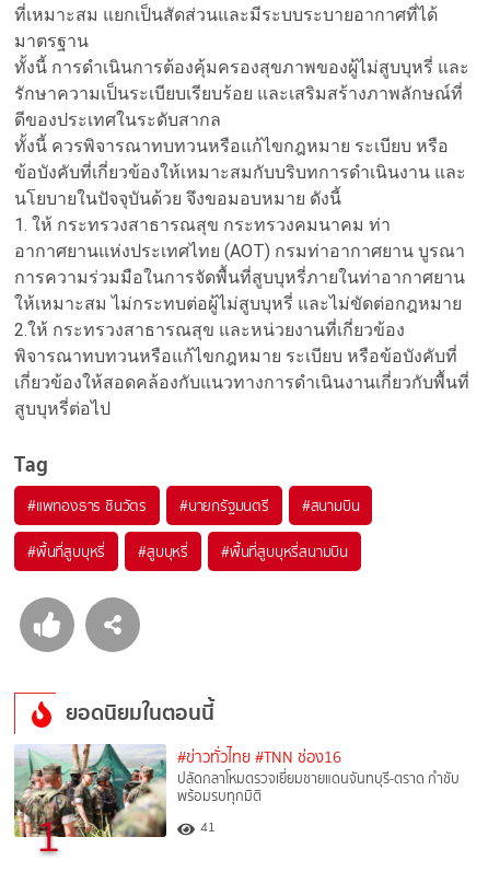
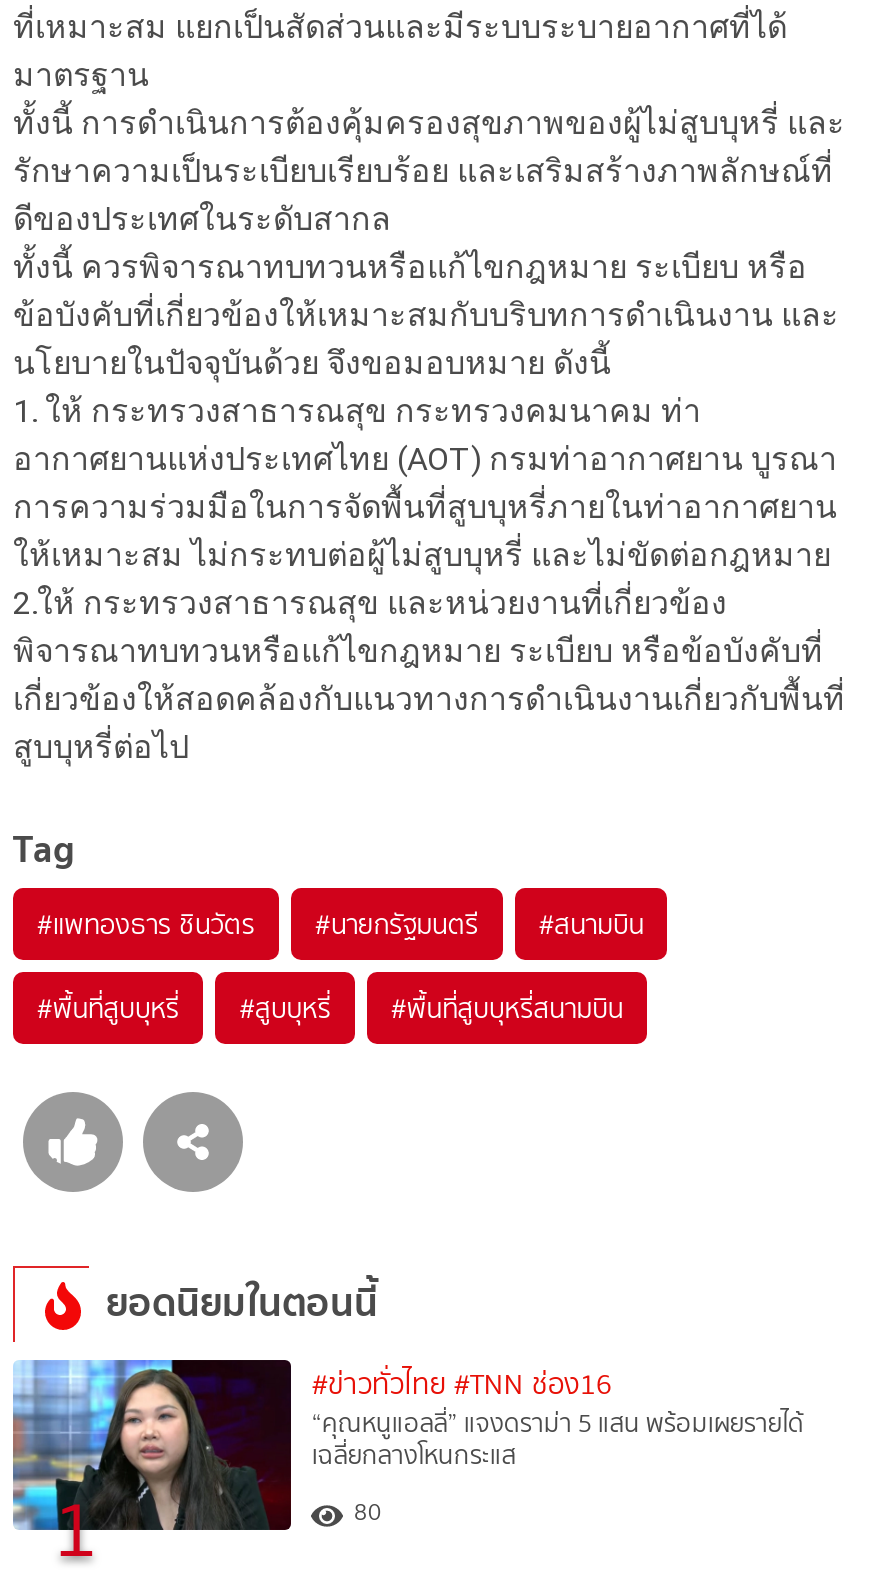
- [image]
- ปลัดกลาโหมตรวจเยี่ยมชายแดนจันทบุรี-ตราด กำชับ
- พร้อมรบทุกมิติ
+ [image]
+ “คุณหนูแอลลี่” แจงดราม่า 5 แสน พร้อมเผยรายได้
+ เฉลี่ยกลางโหนกระแส

- 41
+ 80
